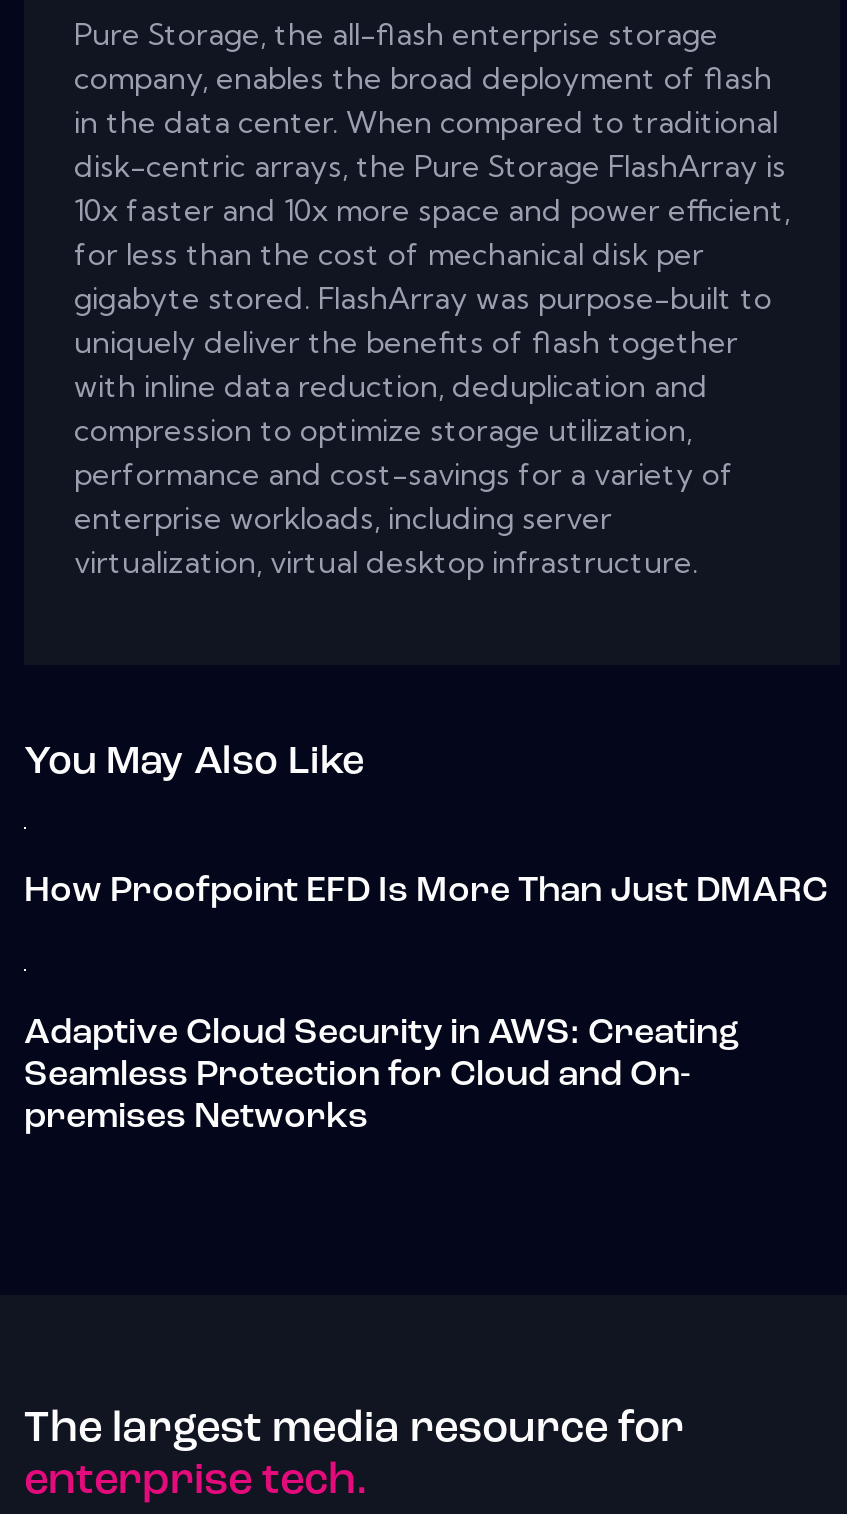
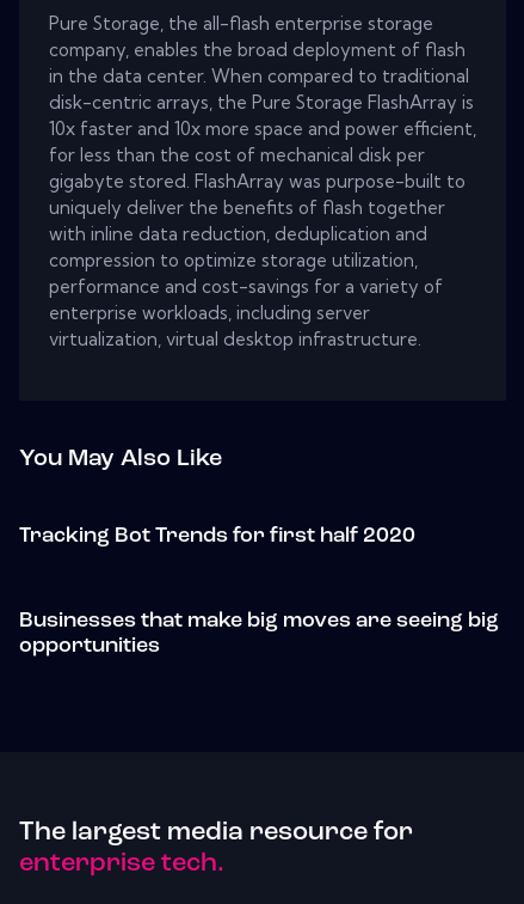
- How Proofpoint EFD Is More Than Just DMARC
+ Tracking Bot Trends for first half 2020

- Adaptive Cloud Security in AWS: Creating
- Seamless Protection for Cloud and On-
- premises Networks
+ Businesses that make big moves are seeing big
+ opportunities
